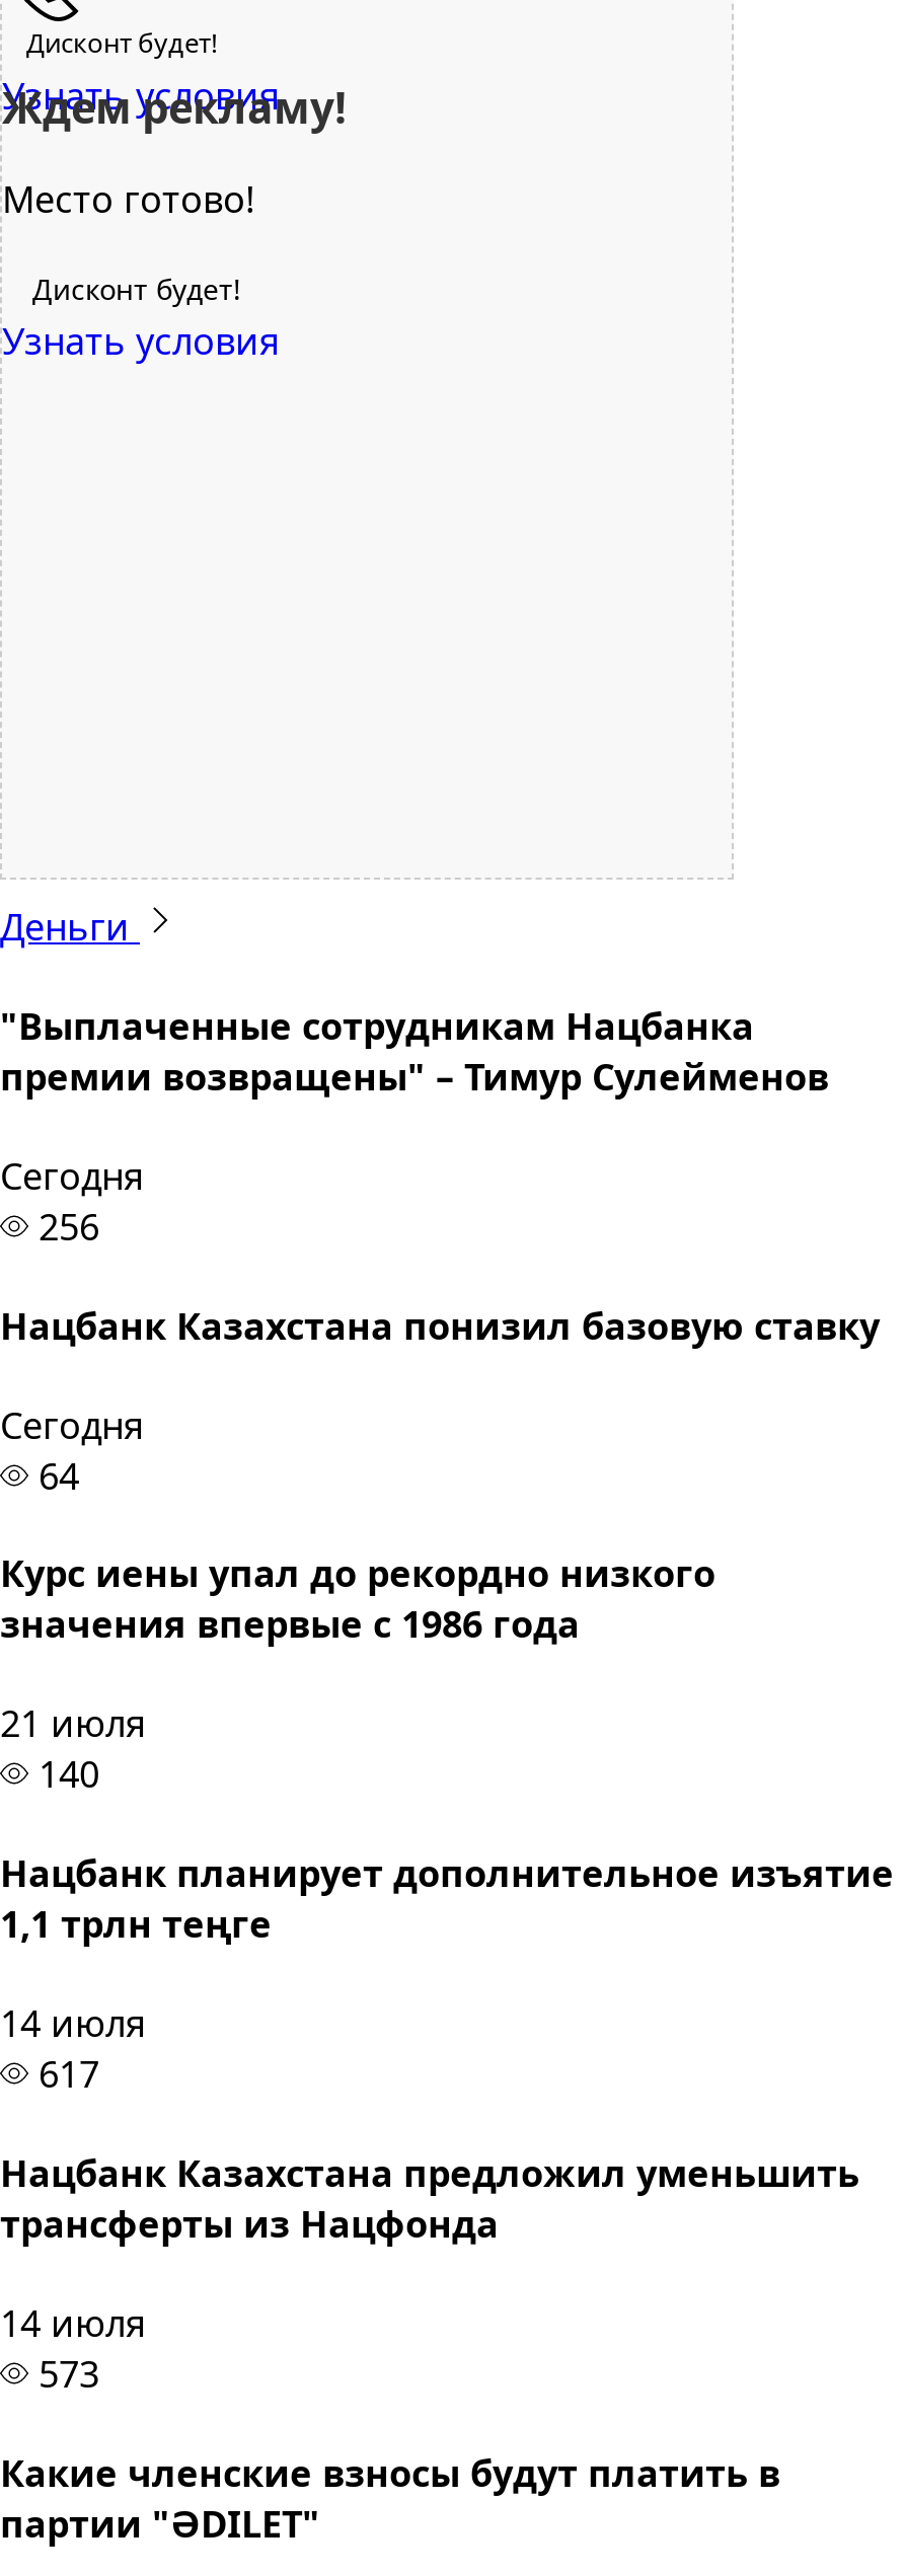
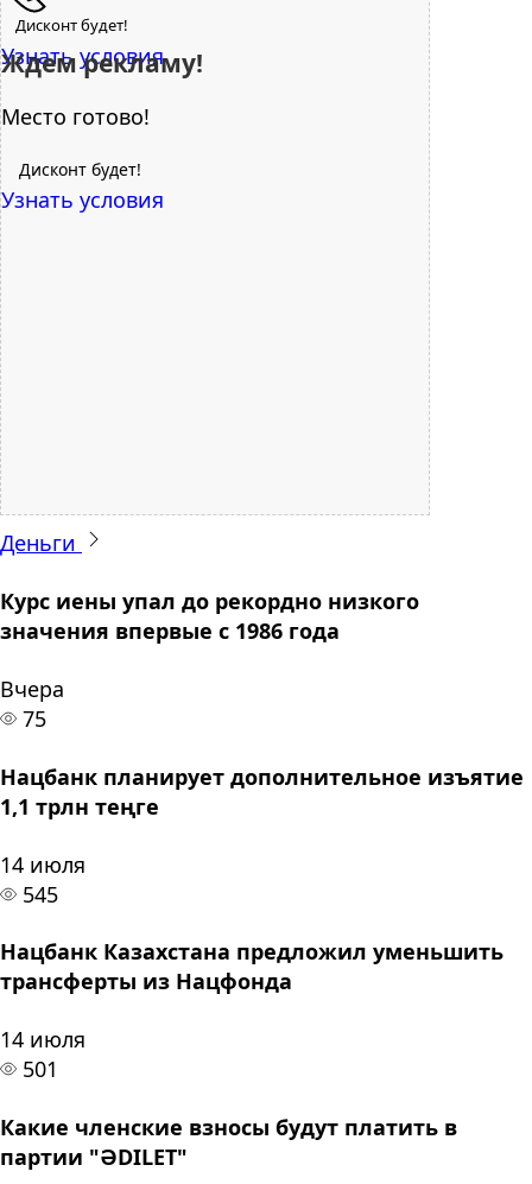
- "Выплаченные сотрудникам Нацбанка
- премии возвращены" – Тимур Сулейменов
- Сегодня
- 256
- Нацбанк Казахстана понизил базовую ставку
- Сегодня
- 64

- 21 июля
- 140
+ Вчера
+ 75

- 617
+ 545

- 573
+ 501
